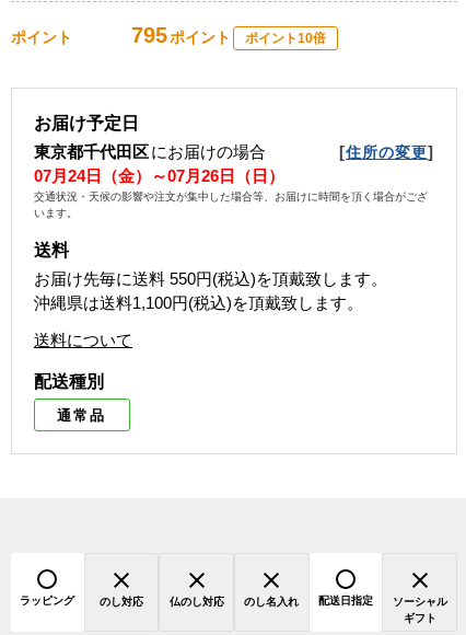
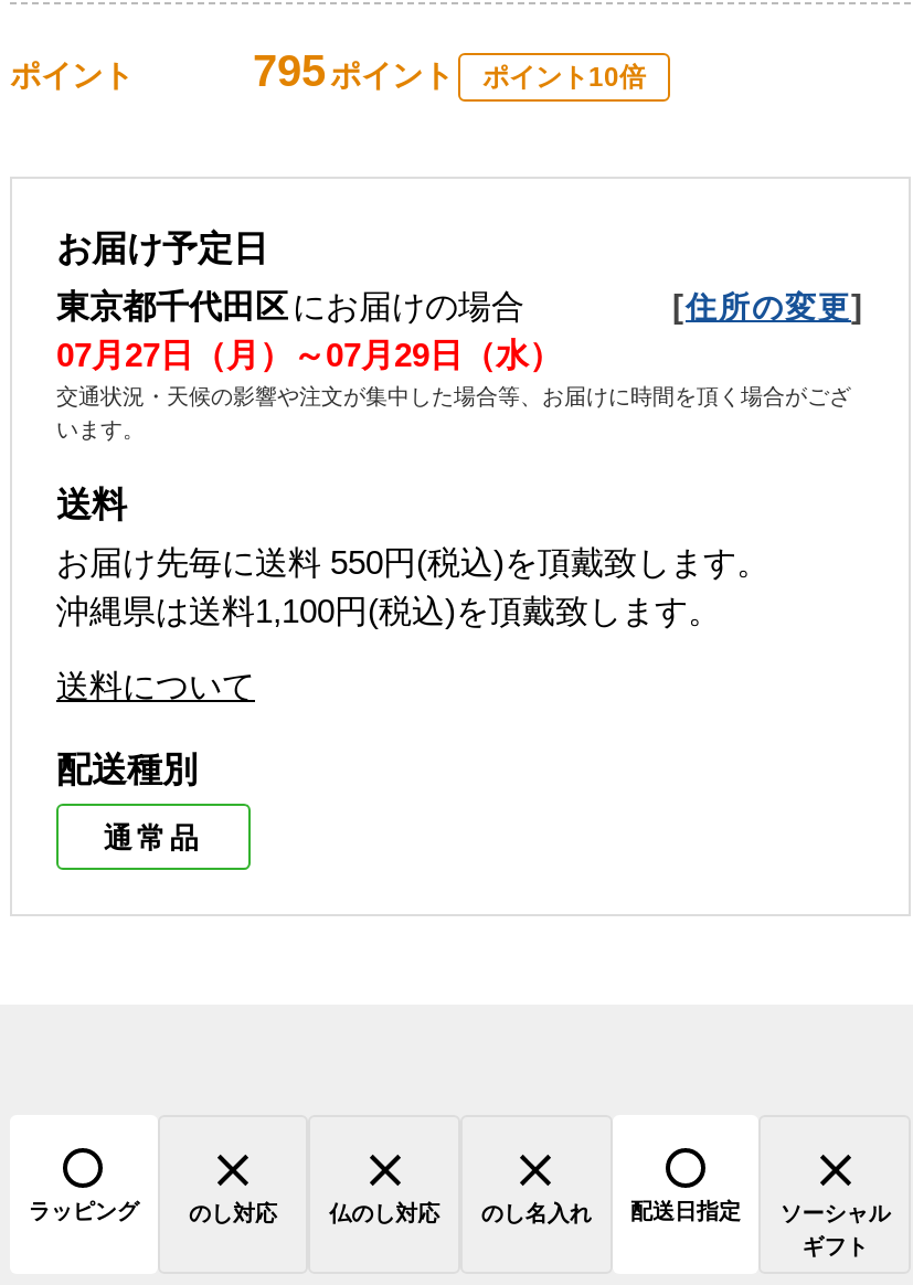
- 07月24日（金）～07月26日（日）
+ 07月27日（月）～07月29日（水）
